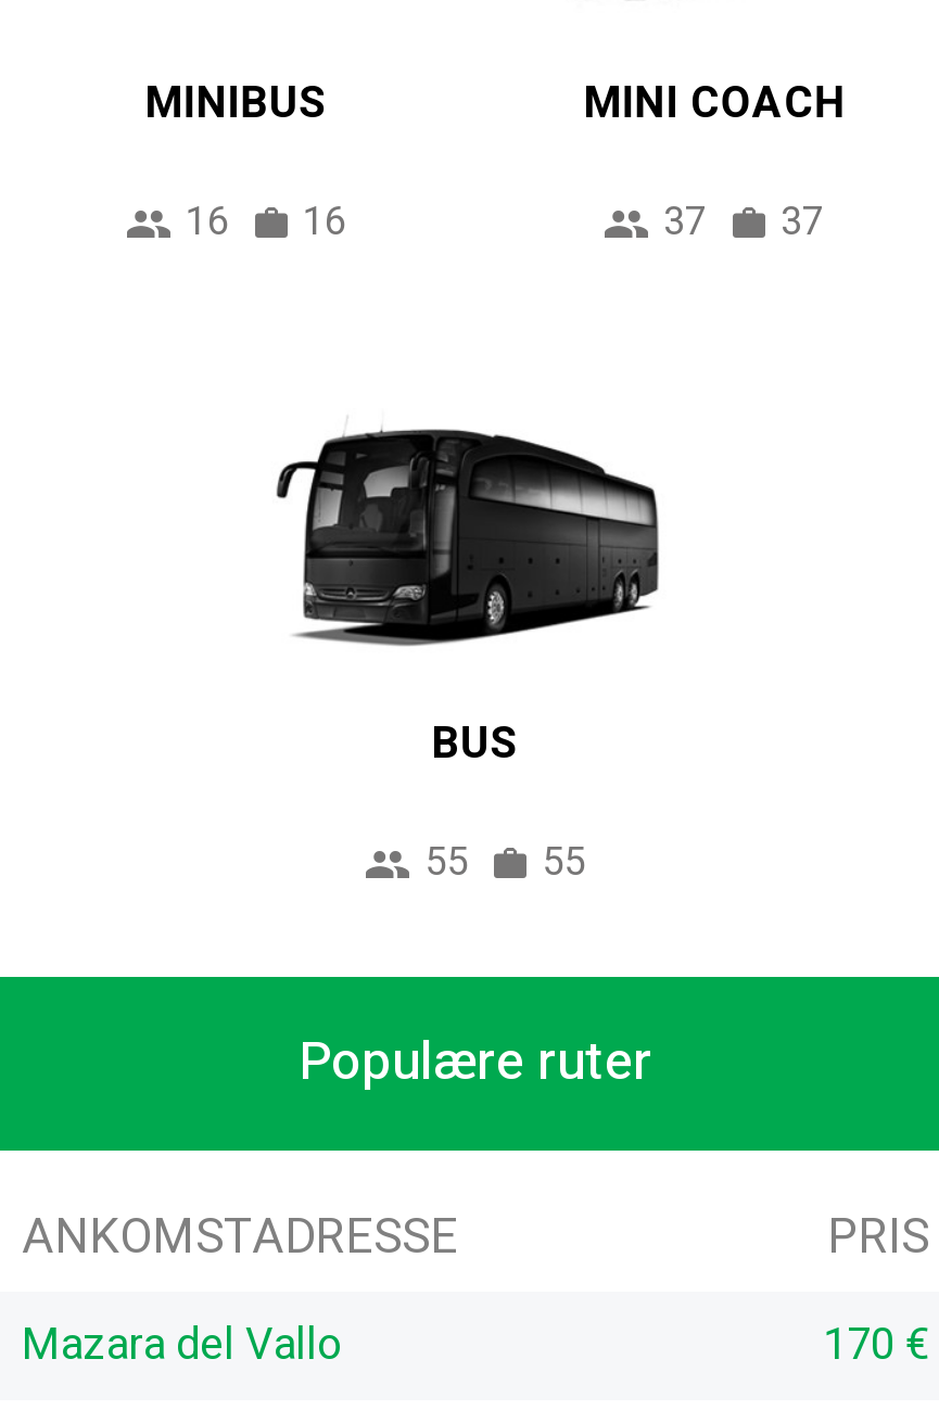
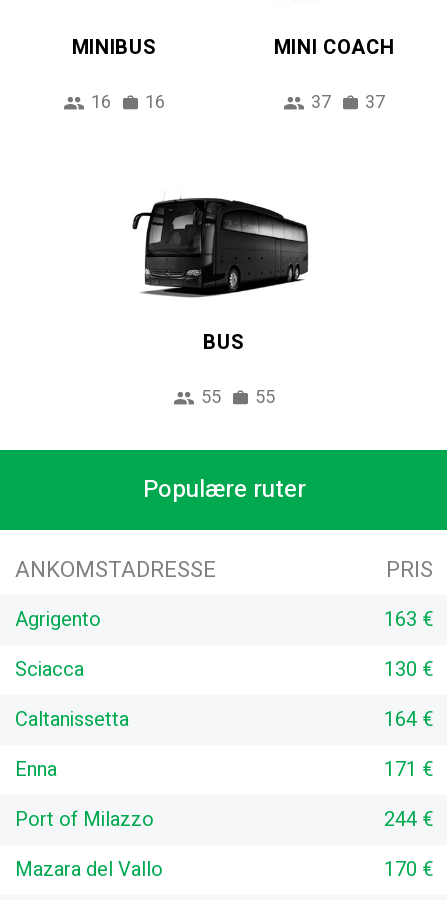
+ Agrigento
+ 163 €
+ Sciacca
+ 130 €
+ Caltanissetta
+ 164 €
+ Enna
+ 171 €
+ Port of Milazzo
+ 244 €
